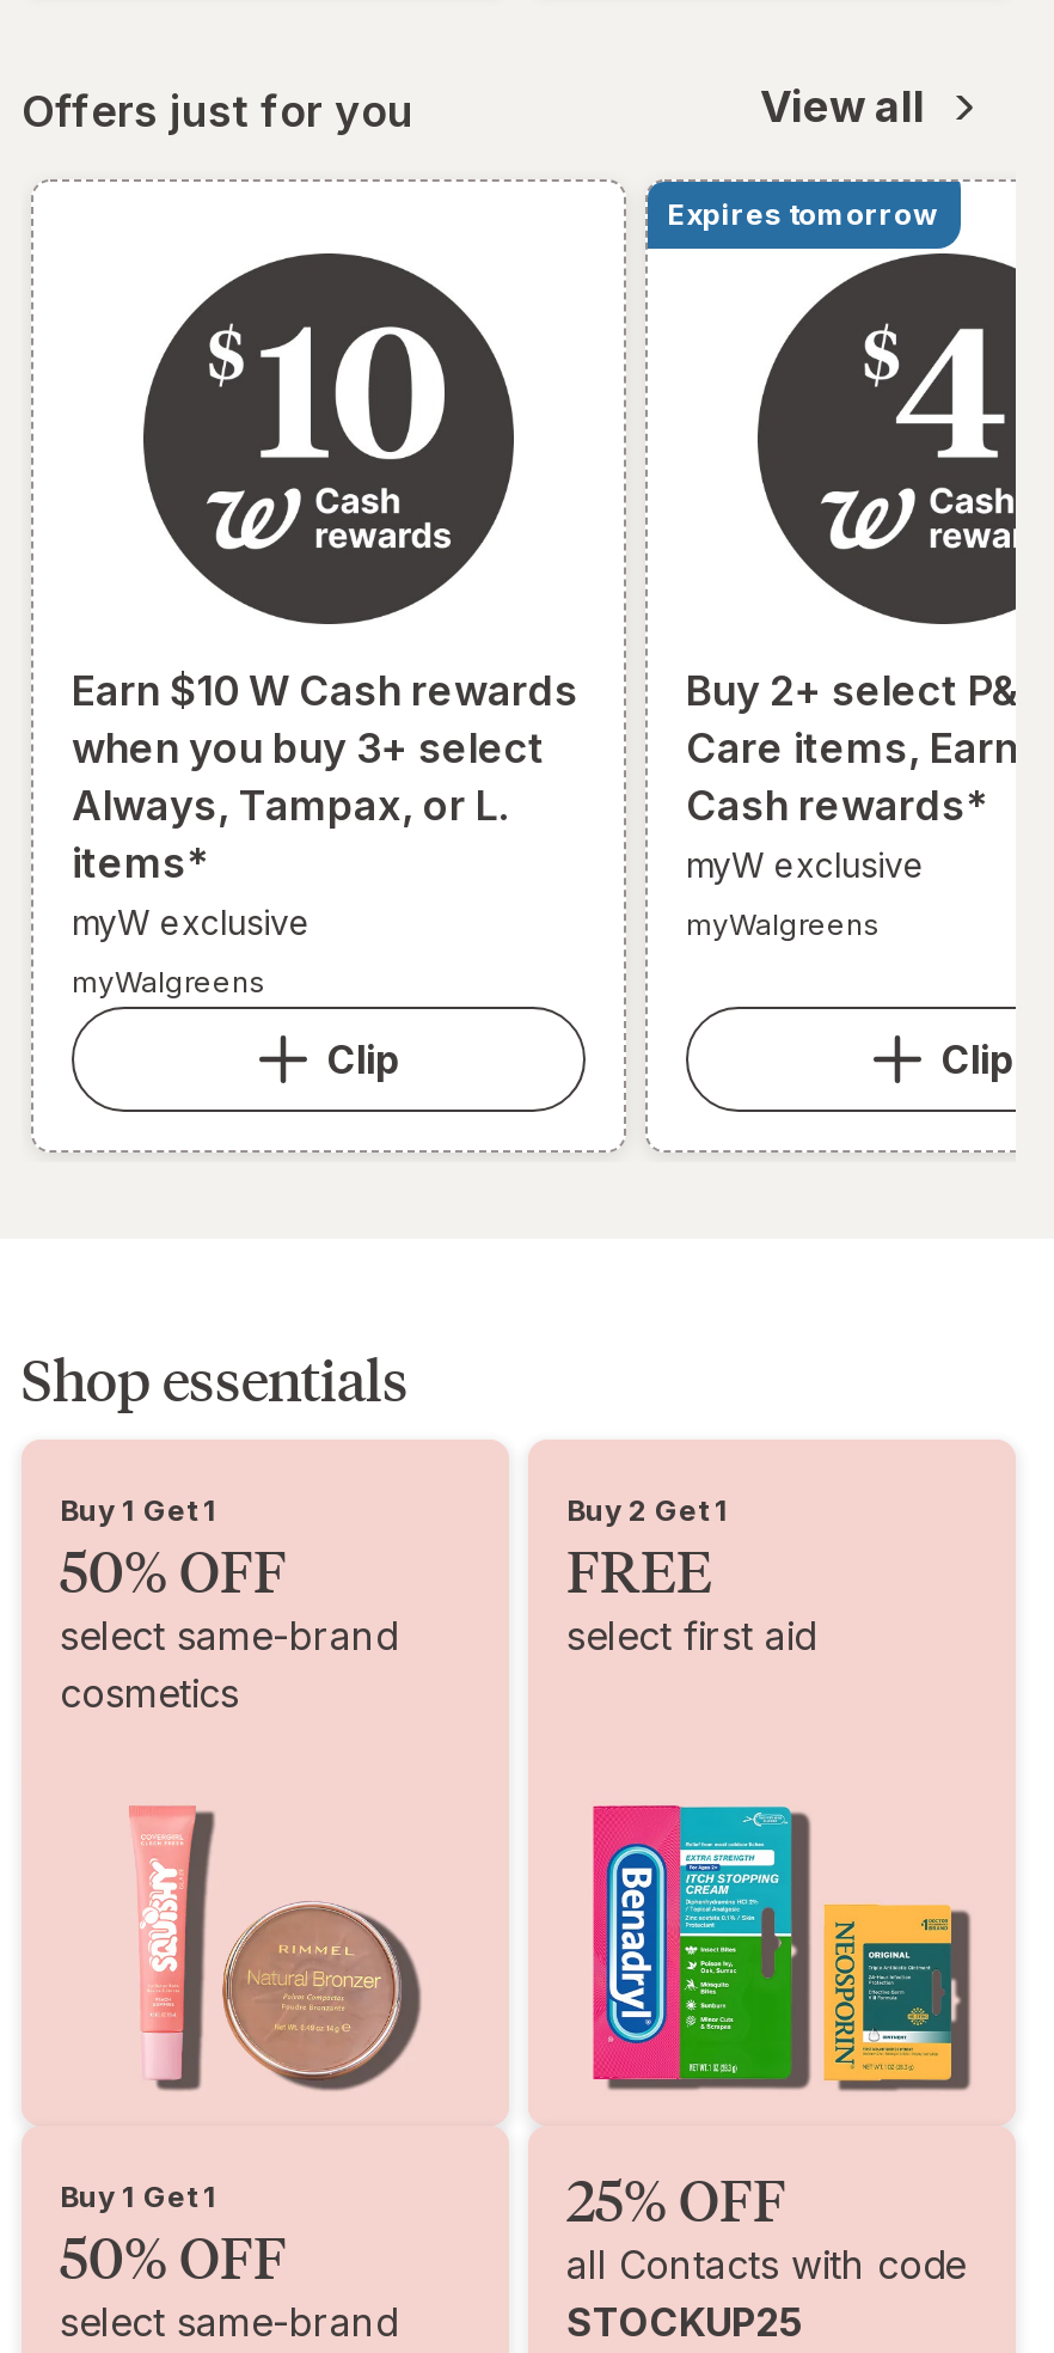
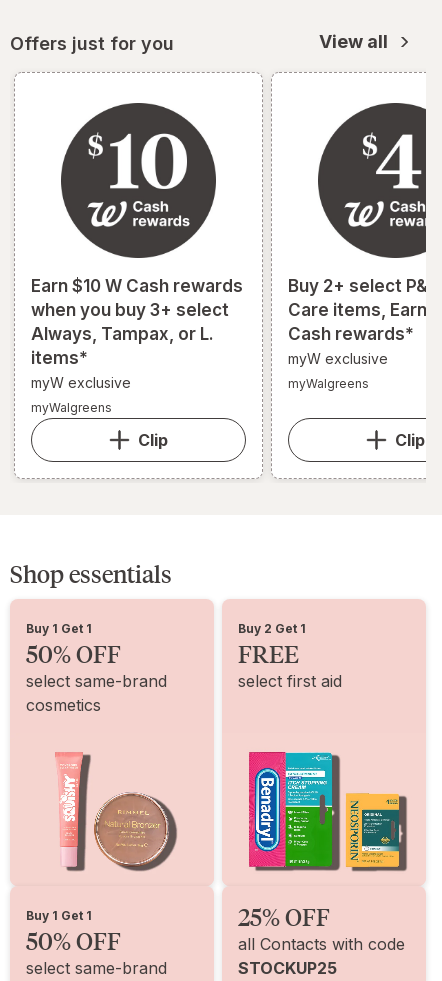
- Expires tomorrow
